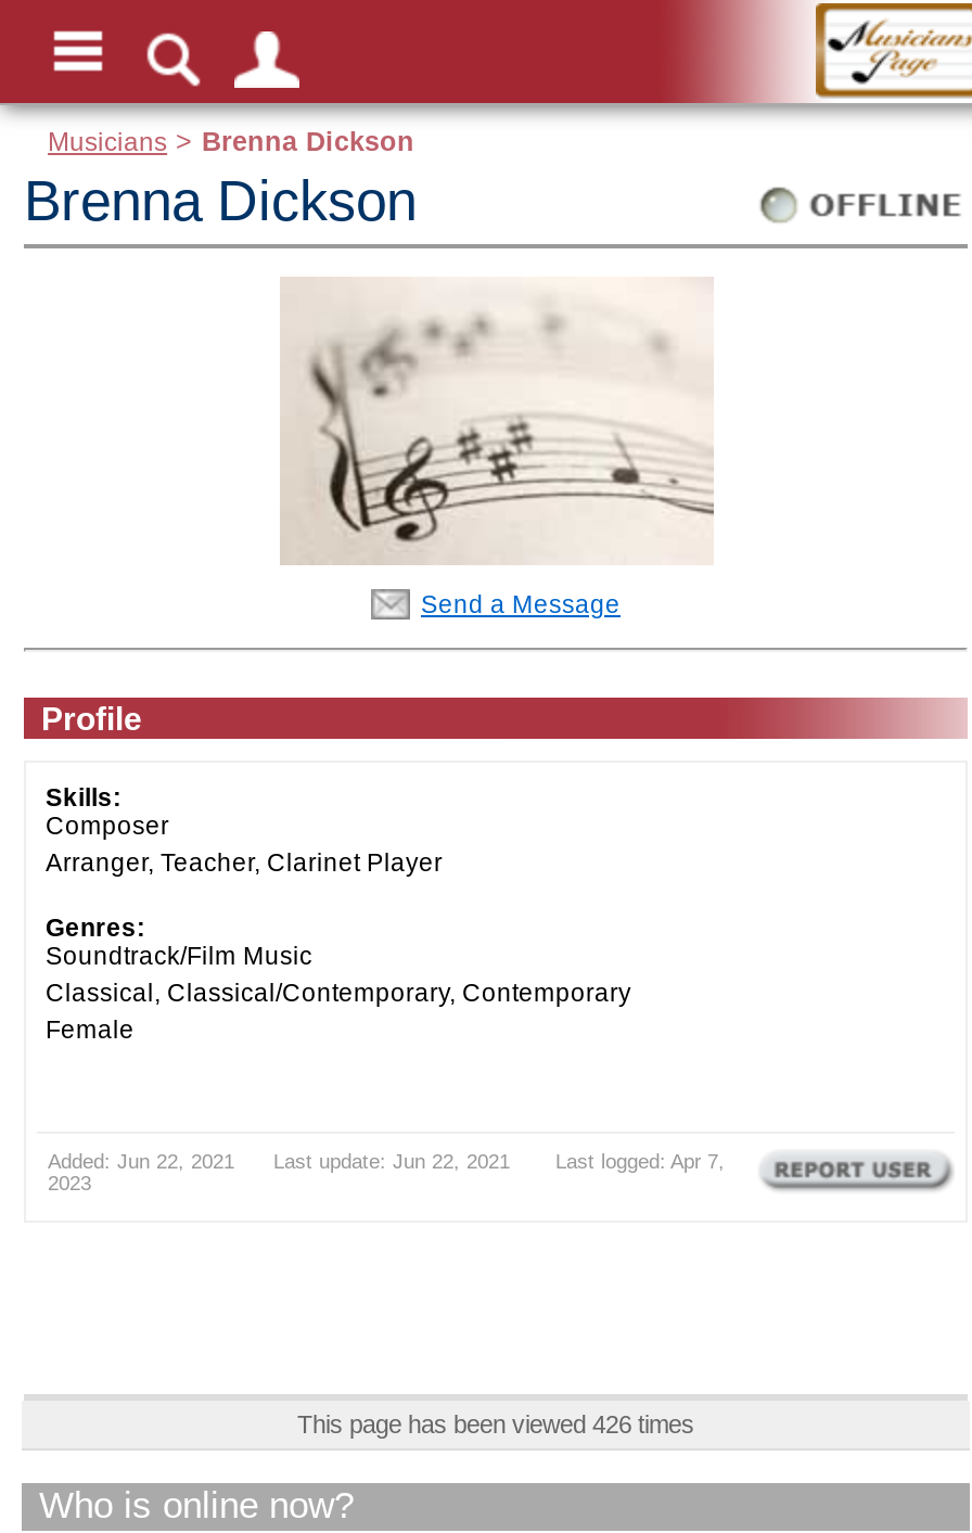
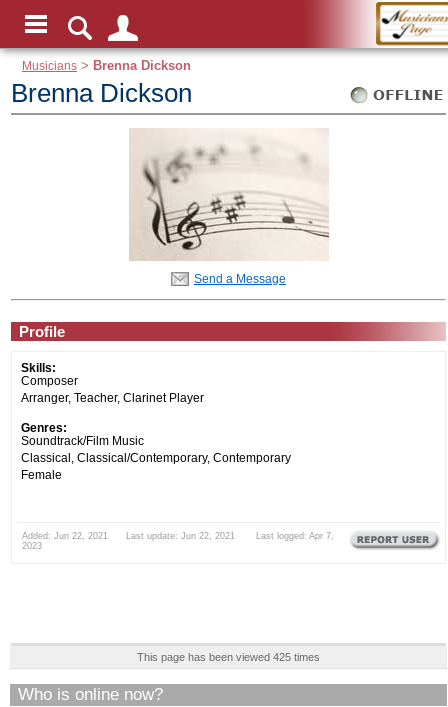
- This page has been viewed 426 times
+ This page has been viewed 425 times
